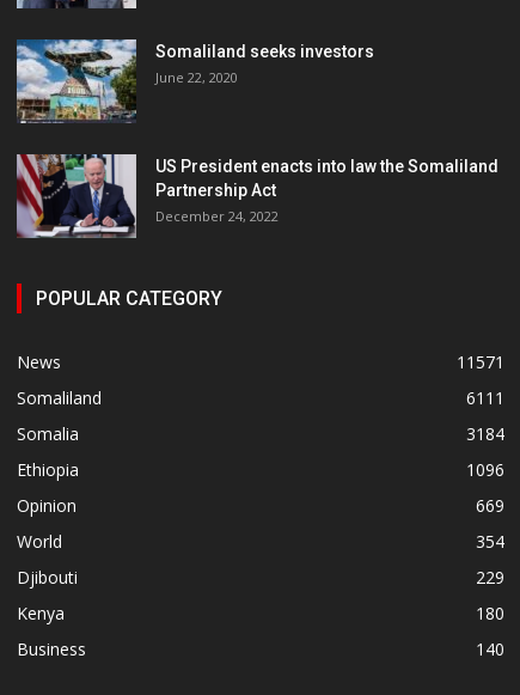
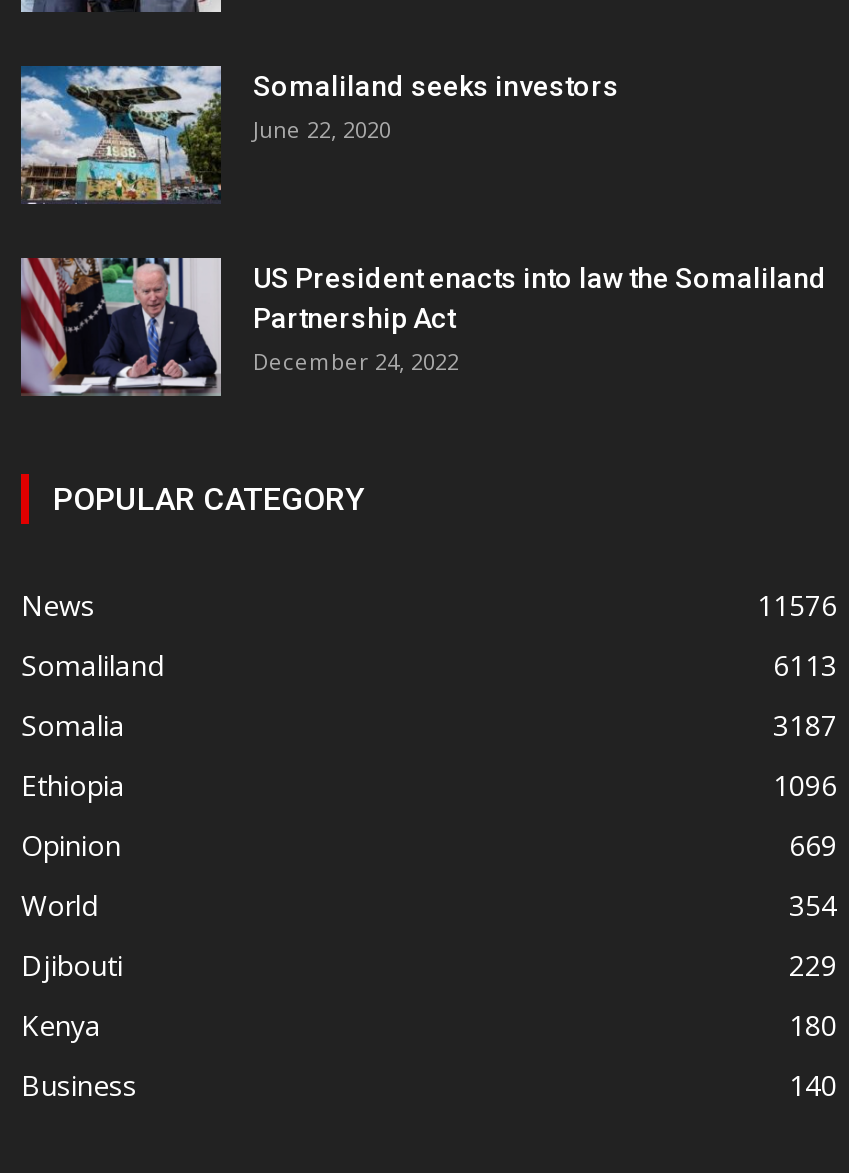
- 11571
+ 11576

- 6111
+ 6113

- 3184
+ 3187
